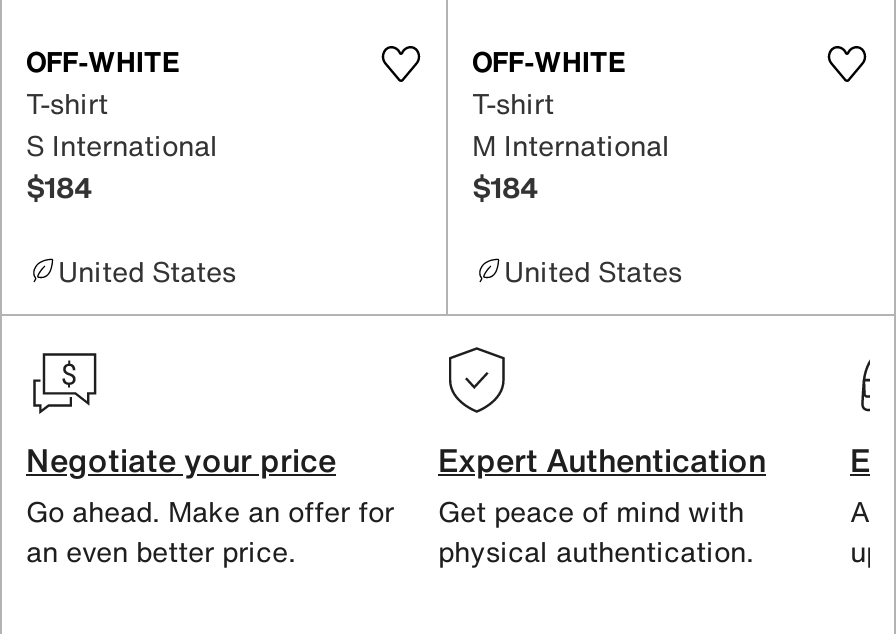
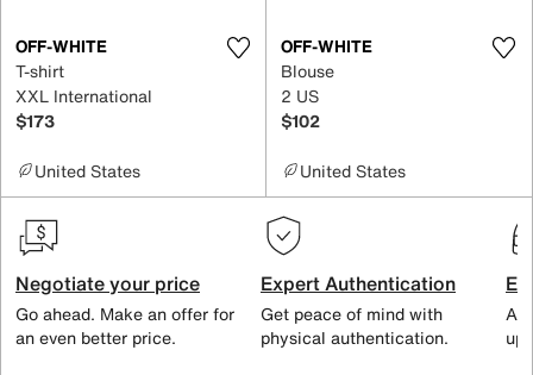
- T-shirt
- M International
- $184
+ Blouse
+ 2 US
+ $102

- S International
+ XXL International

- $184
+ $173
